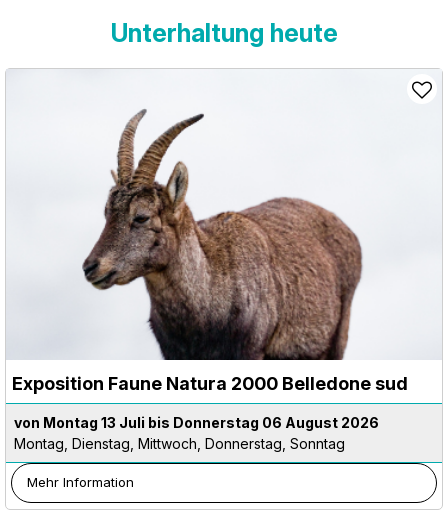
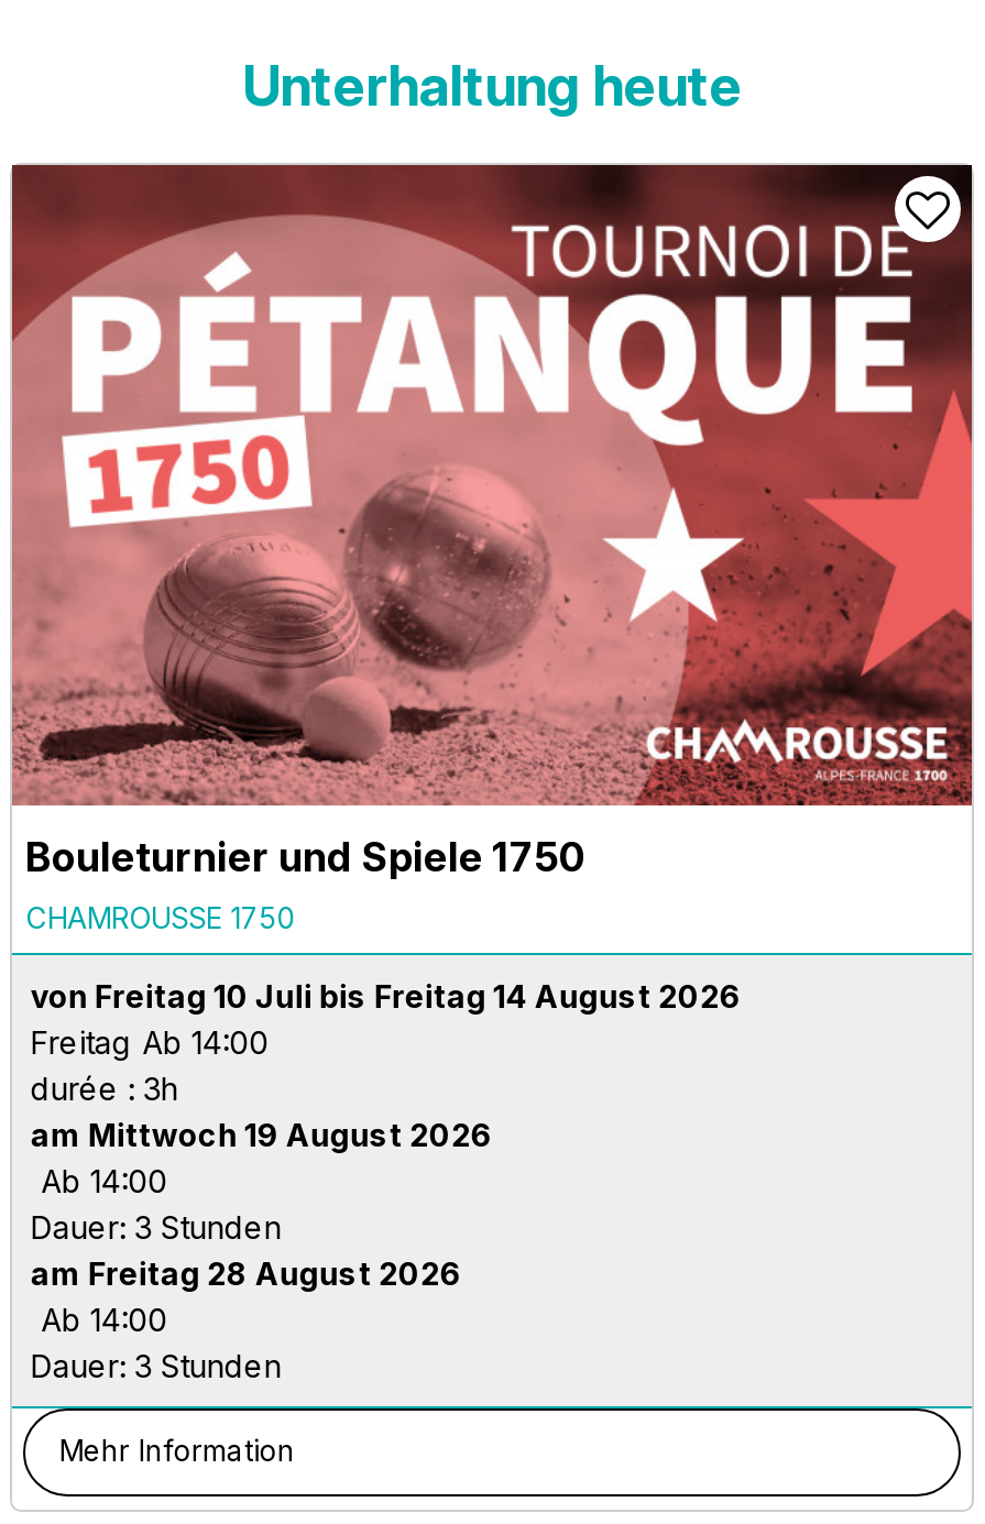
- [image]
- Exposition Faune Natura 2000 Belledone sud
+ [image]
+ Bouleturnier und Spiele 1750
+ CHAMROUSSE 1750

- von Montag 13 Juli bis Donnerstag 06 August 2026
- Montag, Dienstag, Mittwoch, Donnerstag, Sonntag
+ von Freitag 10 Juli bis Freitag 14 August 2026
+ Freitag Ab 14:00
+ durée : 3h
+ am Mittwoch 19 August 2026
+ Ab 14:00
+ Dauer: 3 Stunden
+ am Freitag 28 August 2026
+ Ab 14:00
+ Dauer: 3 Stunden
